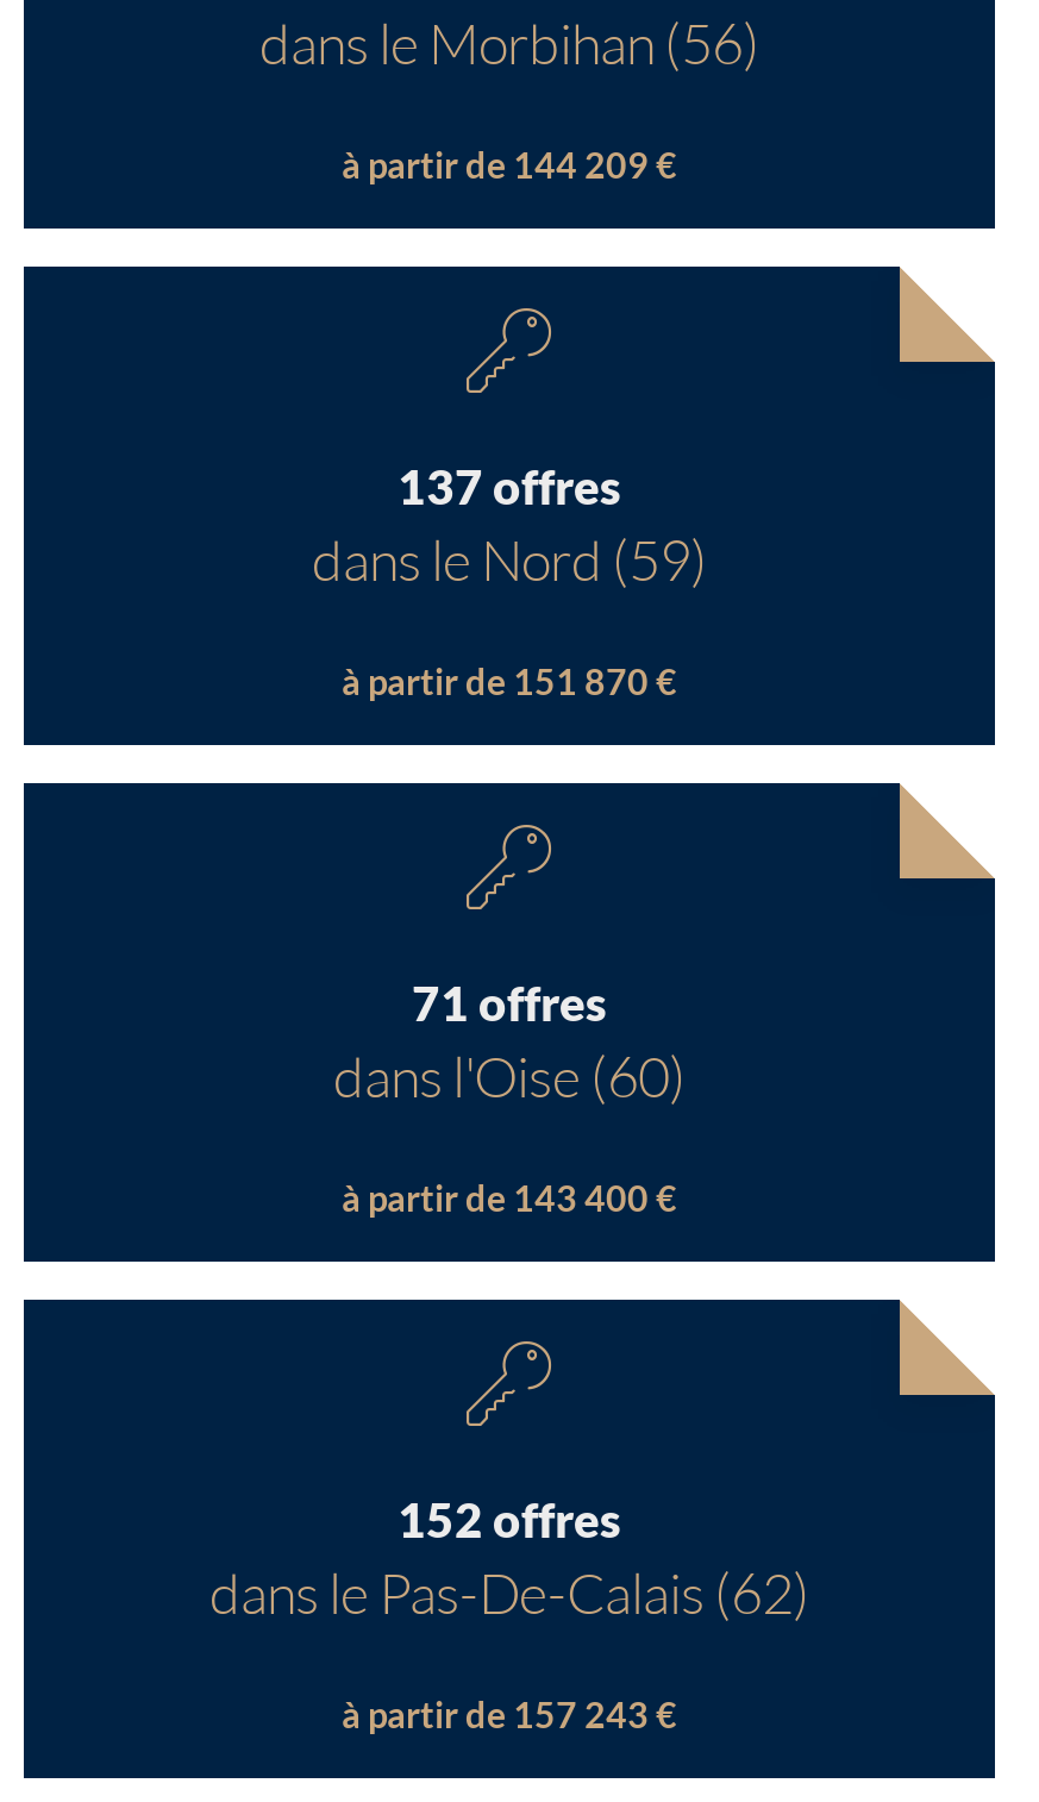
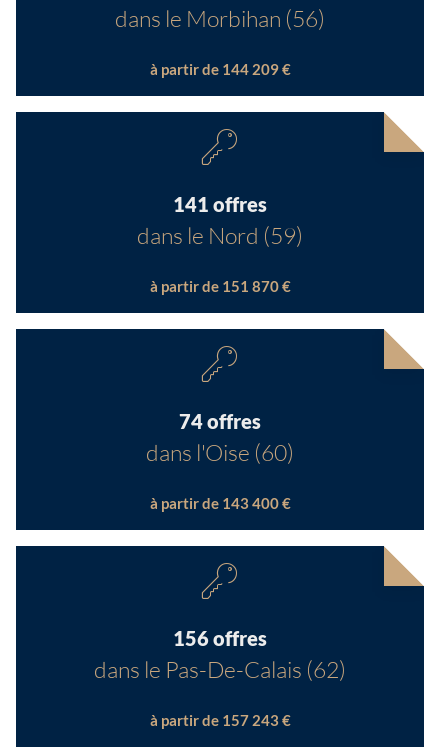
- 137 offres
+ 141 offres

- 71 offres
+ 74 offres

- 152 offres
+ 156 offres
